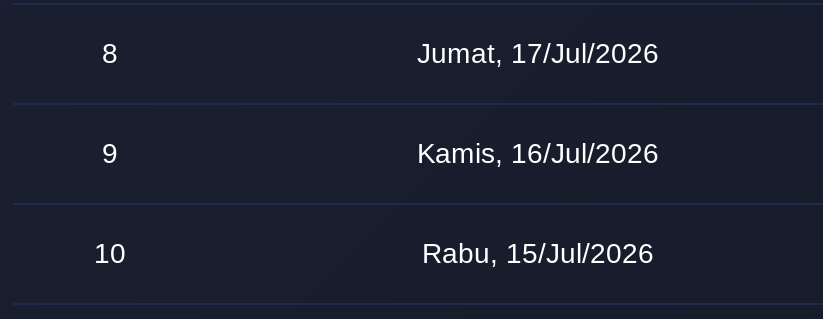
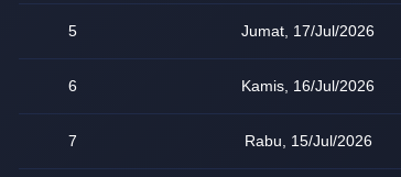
- 8
+ 5

- 9
+ 6

- 10
+ 7
